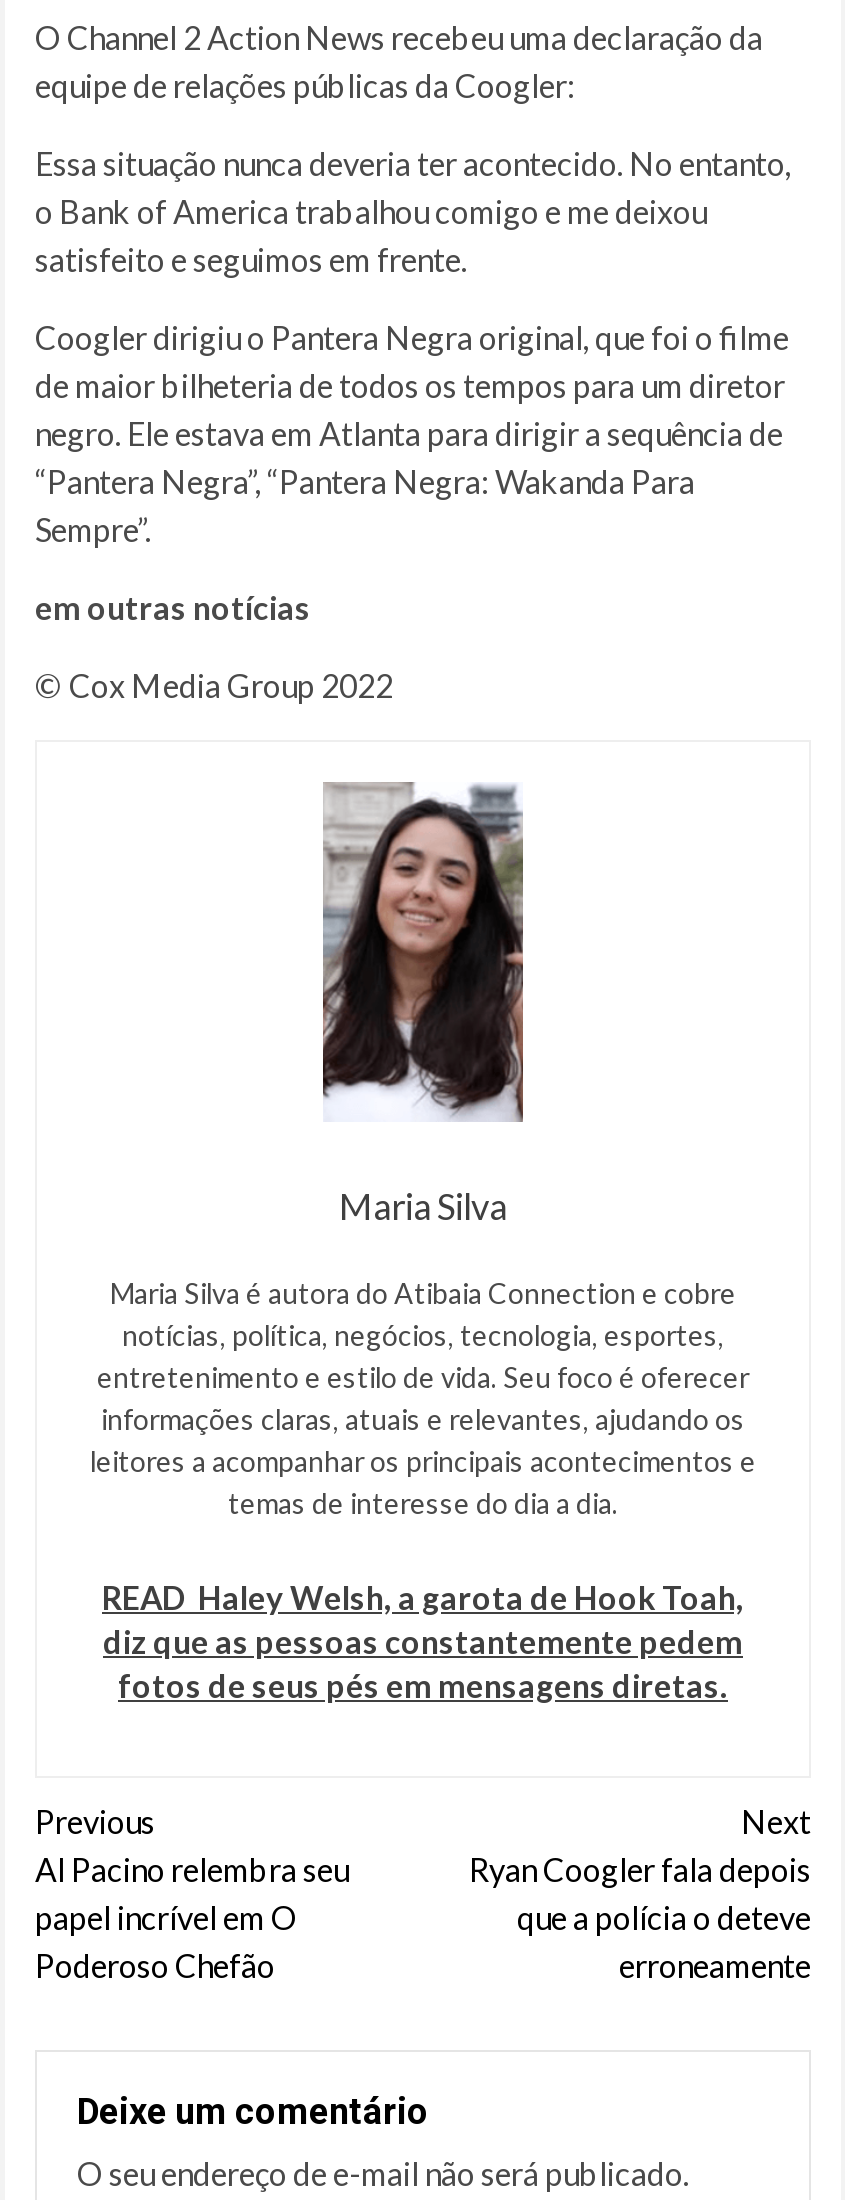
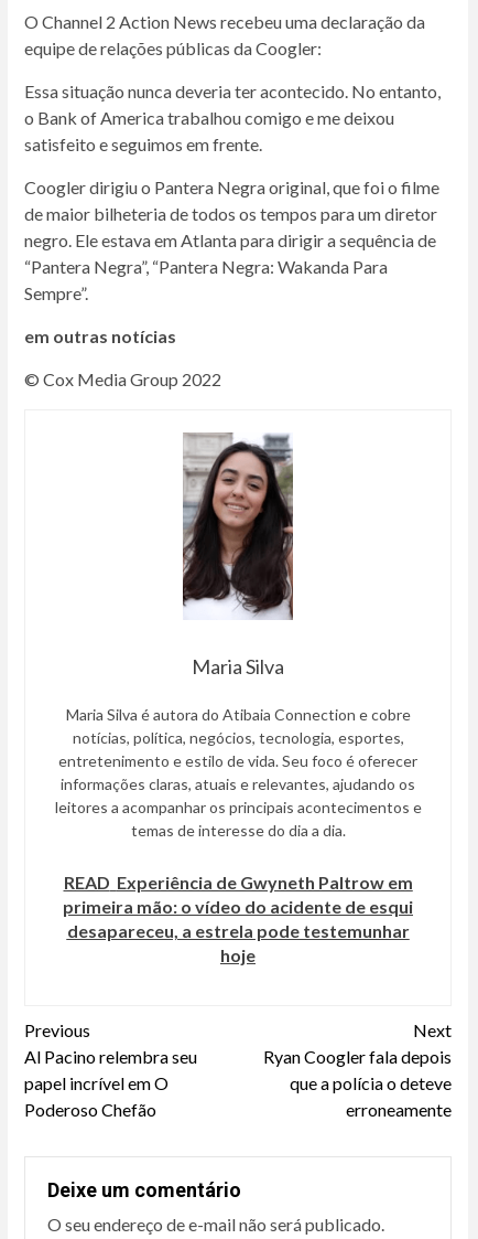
- READ Haley Welsh, a garota de Hook Toah,
- diz que as pessoas constantemente pedem
- fotos de seus pés em mensagens diretas.
+ READ Experiência de Gwyneth Paltrow em
+ primeira mão: o vídeo do acidente de esqui
+ desapareceu, a estrela pode testemunhar
+ hoje
